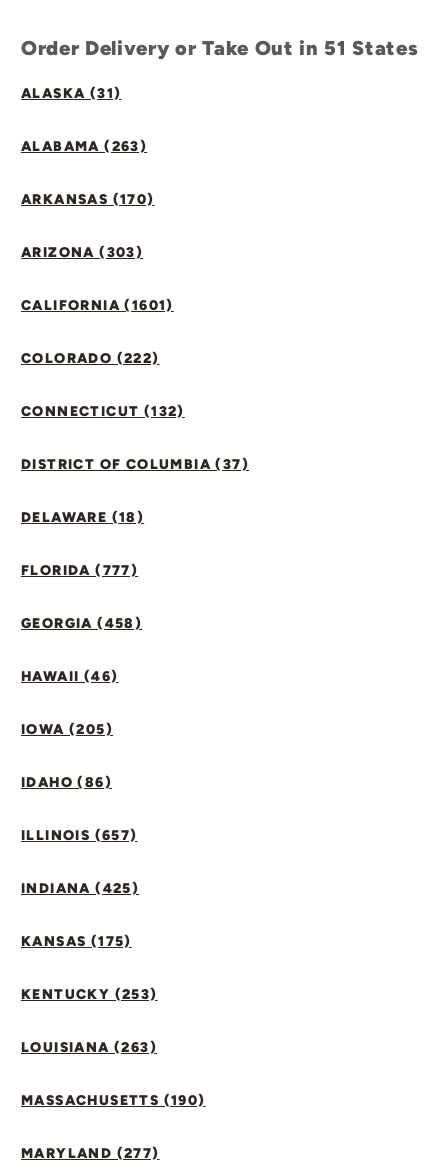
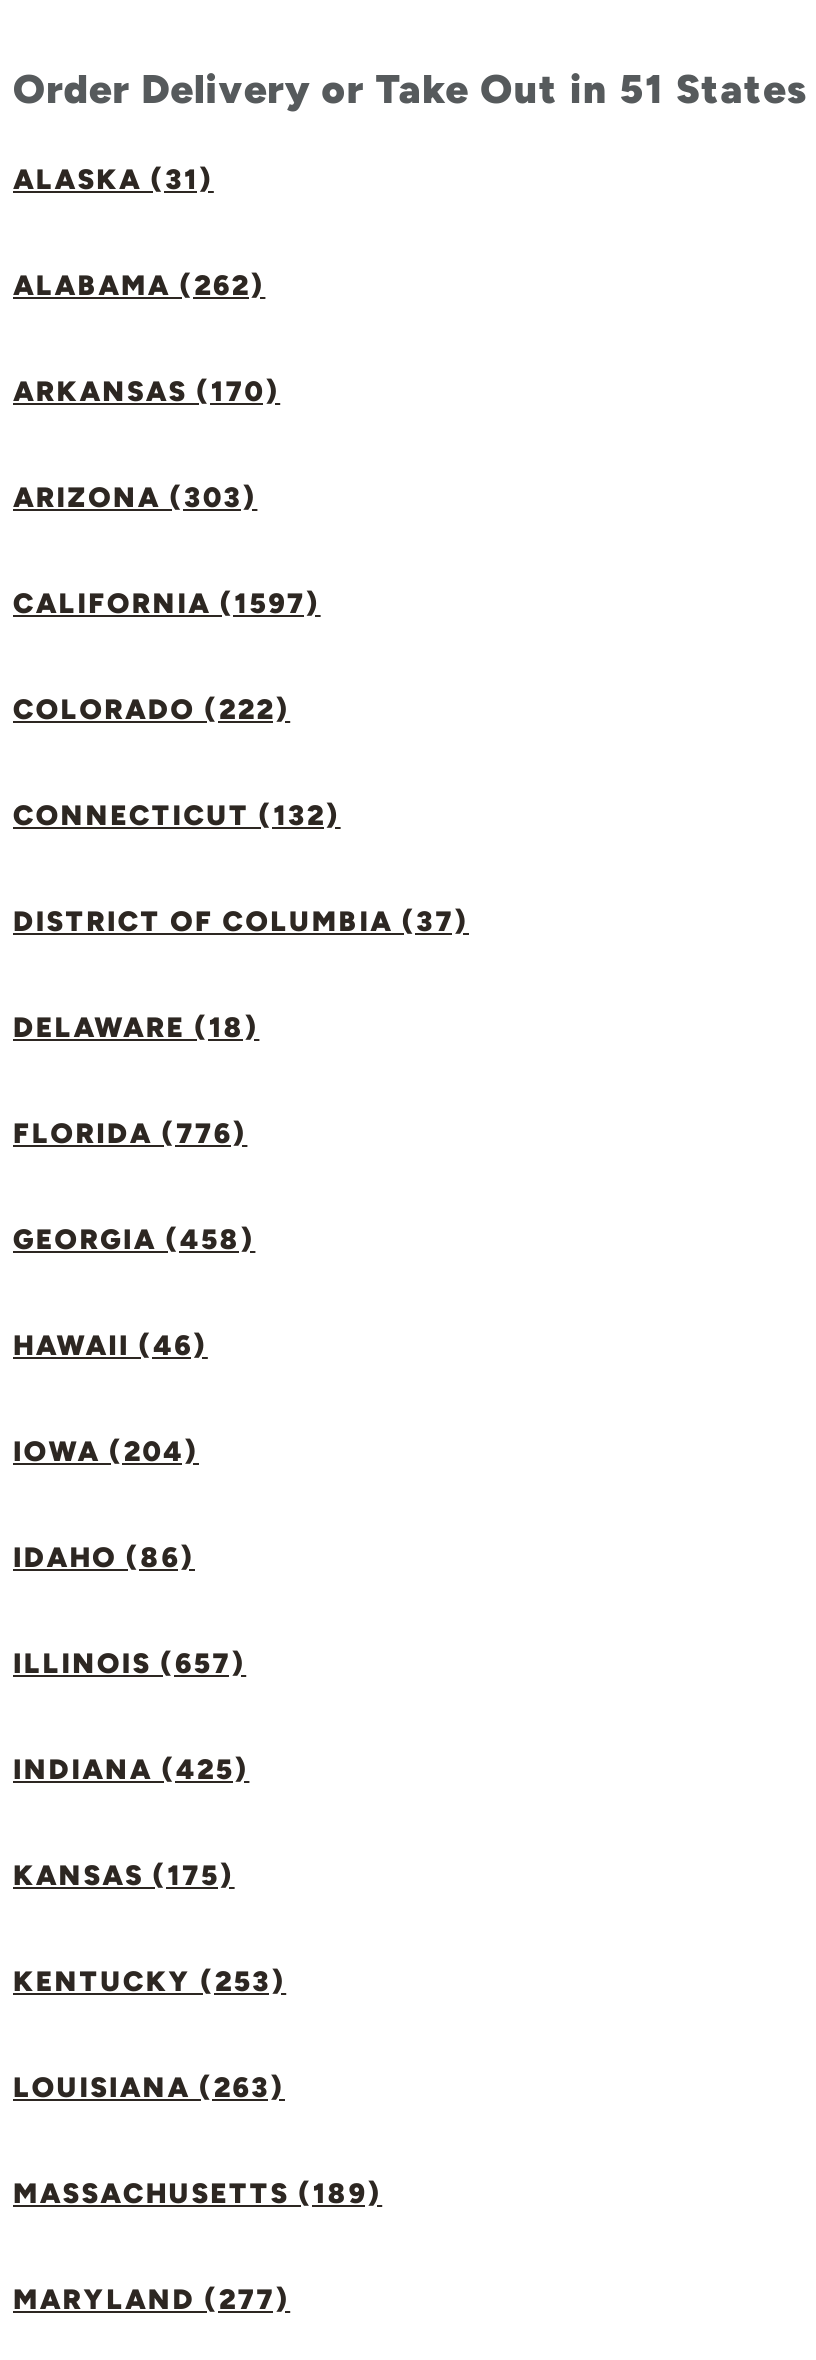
- ALABAMA (263)
+ ALABAMA (262)

- CALIFORNIA (1601)
+ CALIFORNIA (1597)

- FLORIDA (777)
+ FLORIDA (776)

- IOWA (205)
+ IOWA (204)

- MASSACHUSETTS (190)
+ MASSACHUSETTS (189)
